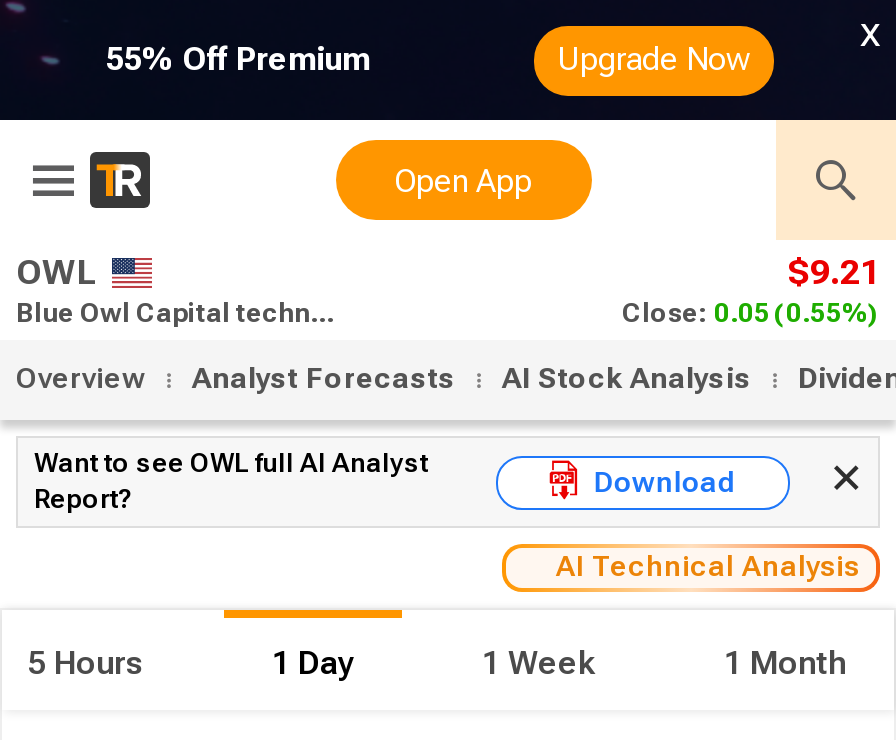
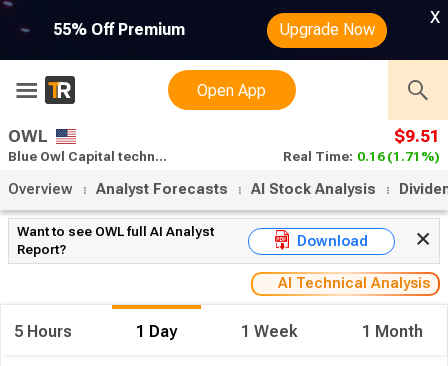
- $9.21
- Close: 0.05 (0.55%)
+ $9.51
+ Real Time: 0.16 (1.71%)
